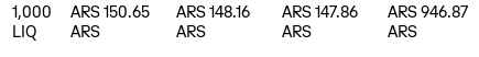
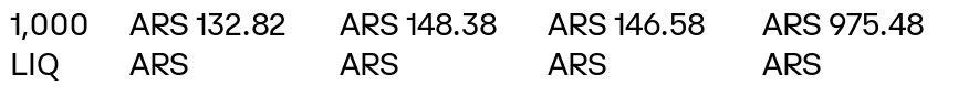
- ARS 150.65
+ ARS 132.82

- ARS 148.16
+ ARS 148.38

- ARS 147.86
+ ARS 146.58

- ARS 946.87
+ ARS 975.48
